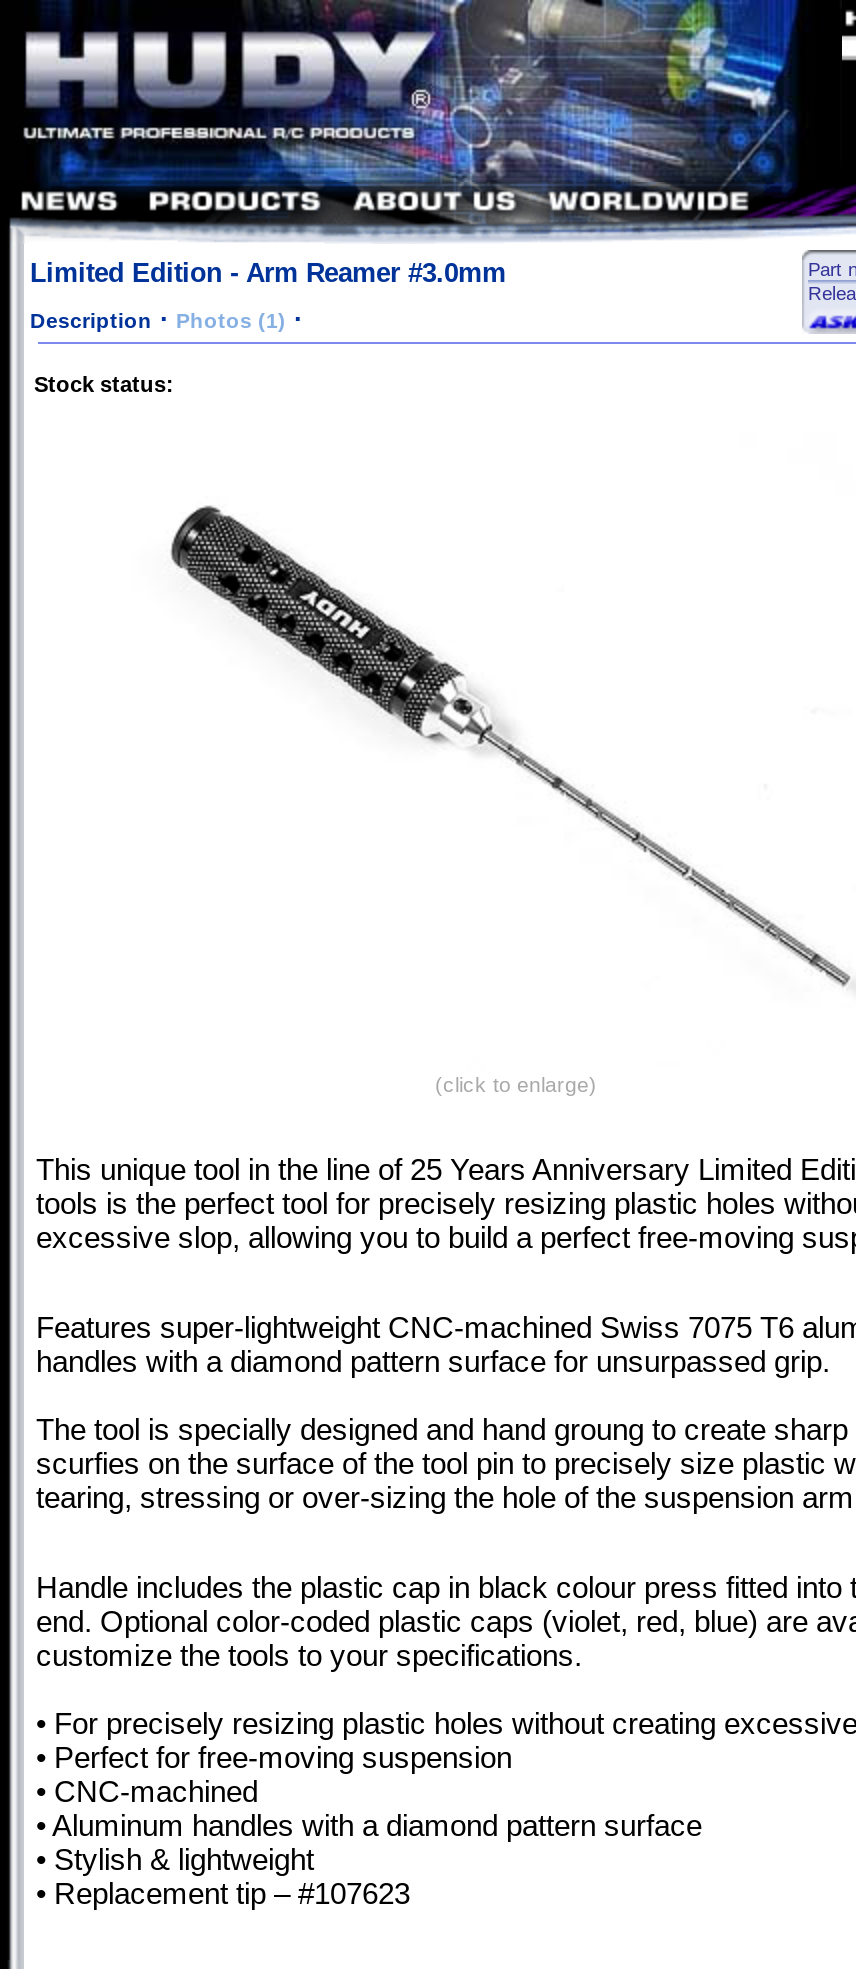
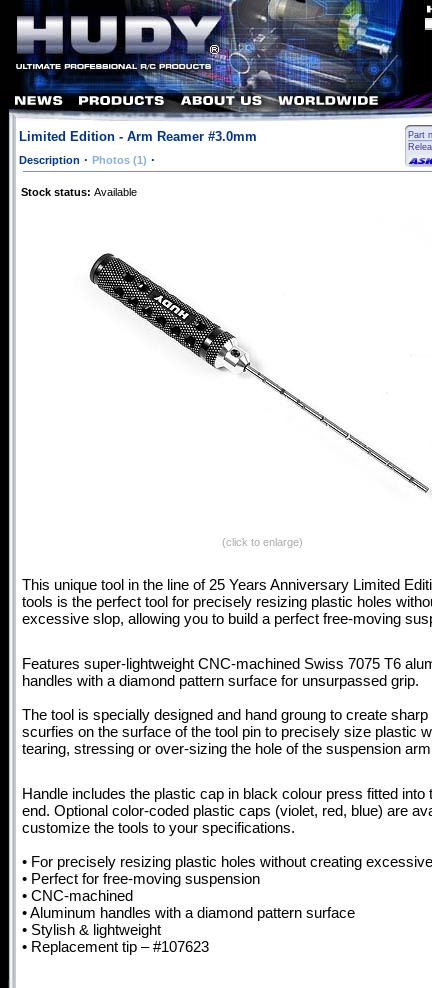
- Stock status:
+ Stock status: Available
